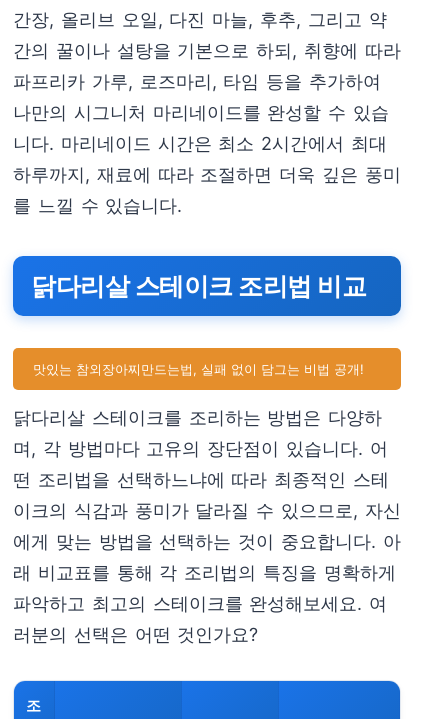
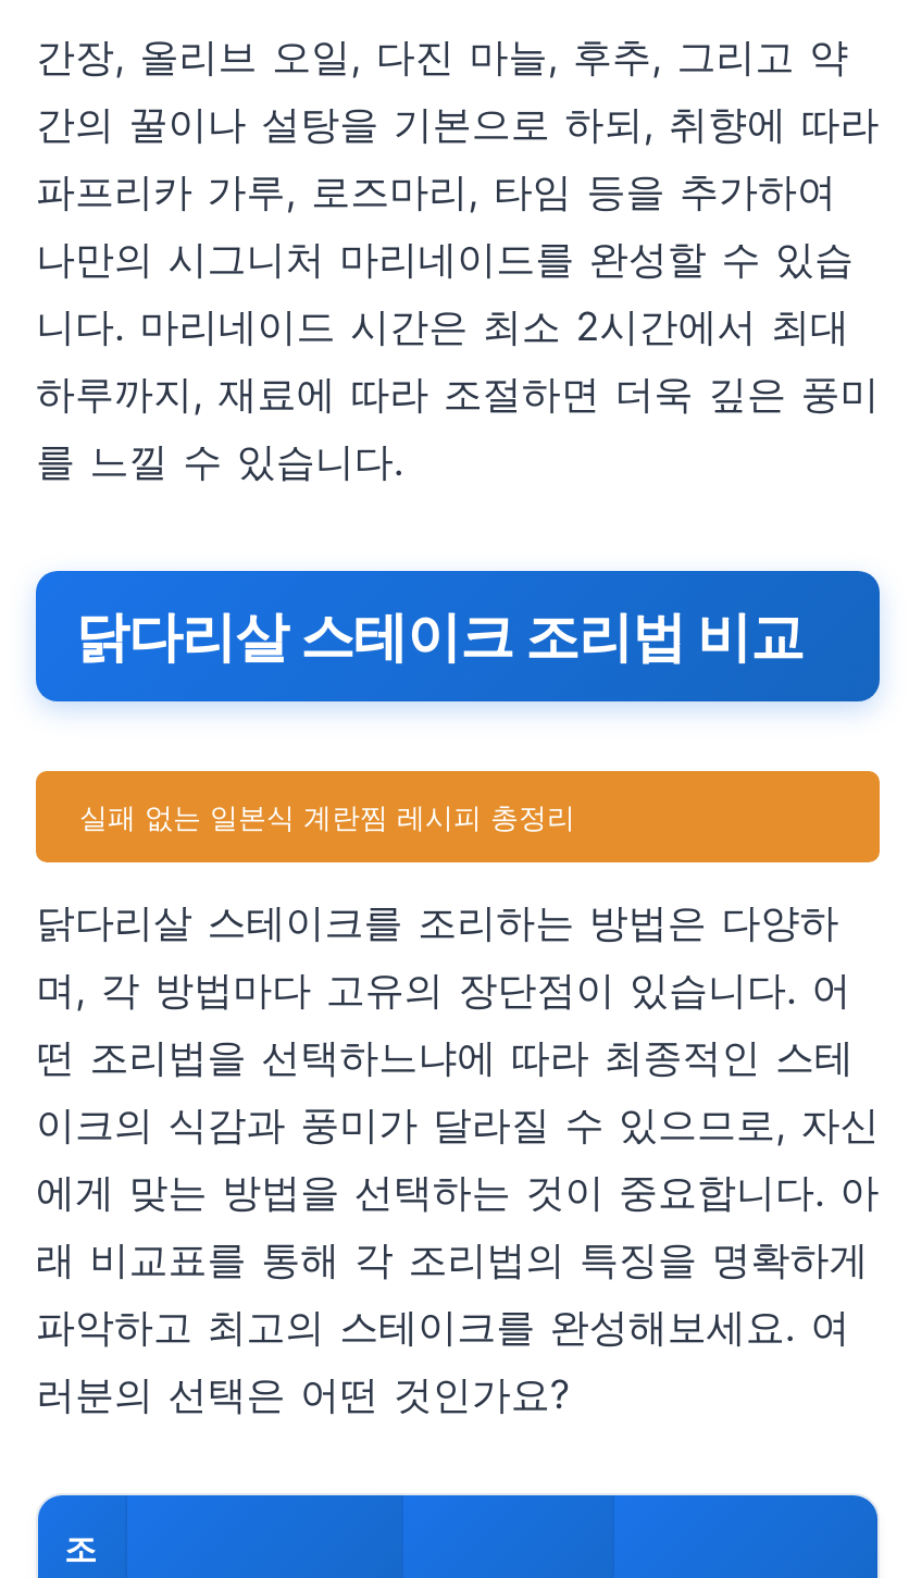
- 맛있는 참외장아찌만드는법, 실패 없이 담그는 비법 공개!
+ 실패 없는 일본식 계란찜 레시피 총정리
